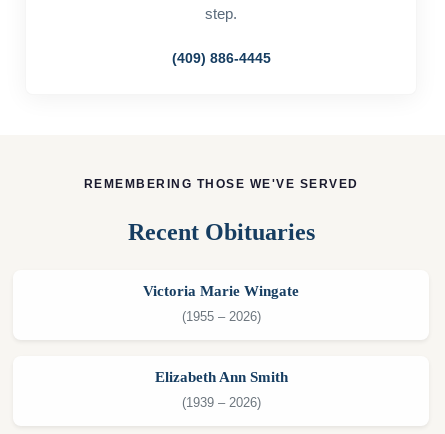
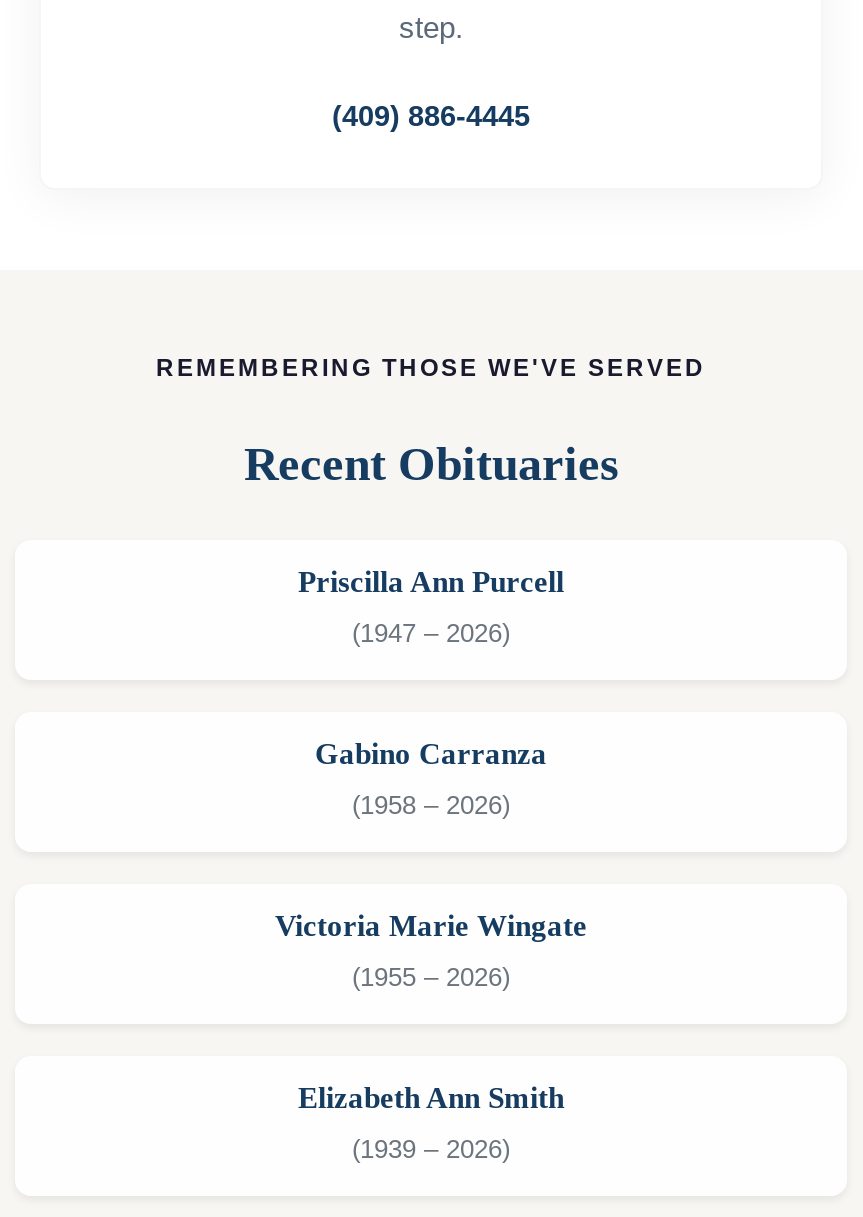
+ Priscilla Ann Purcell
+ (1947 – 2026)

+ Gabino Carranza
+ (1958 – 2026)
